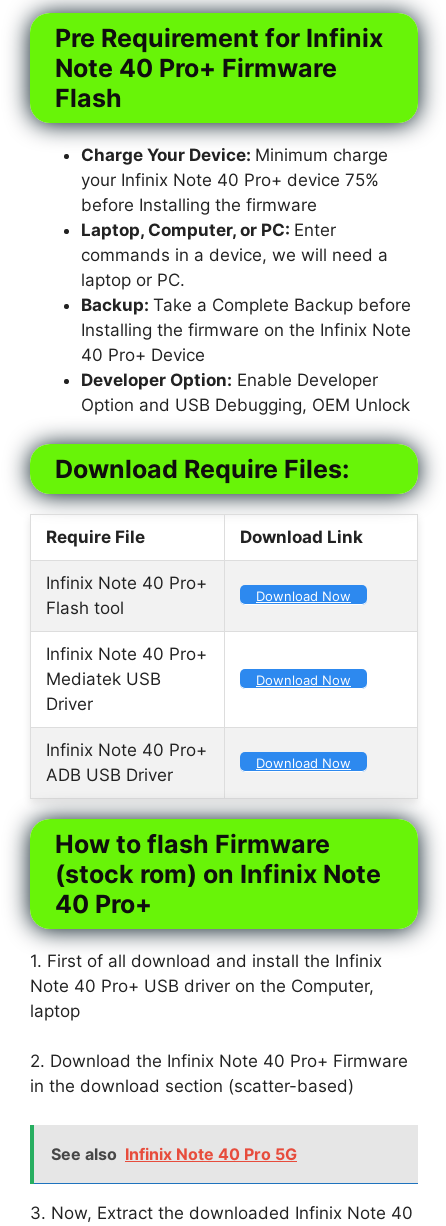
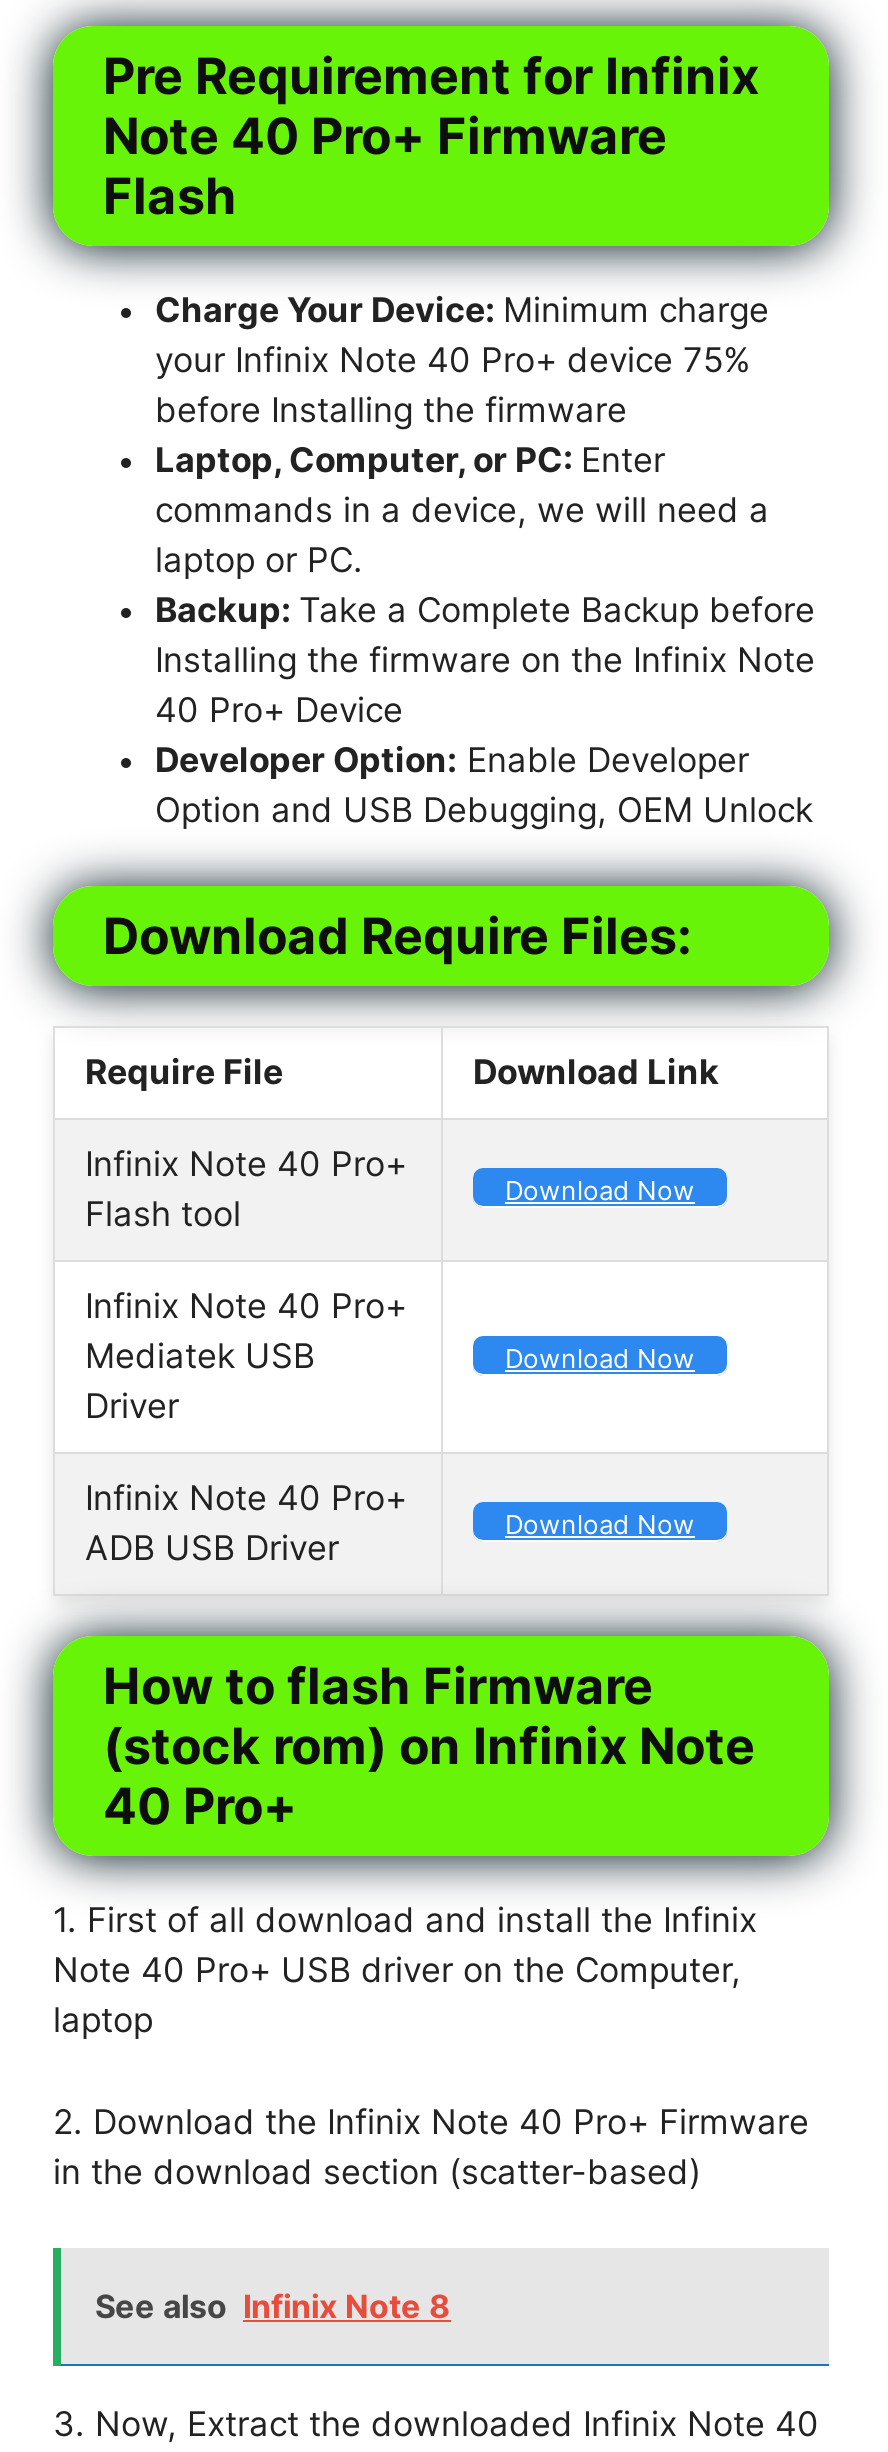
- See also Infinix Note 40 Pro 5G
+ See also Infinix Note 8
